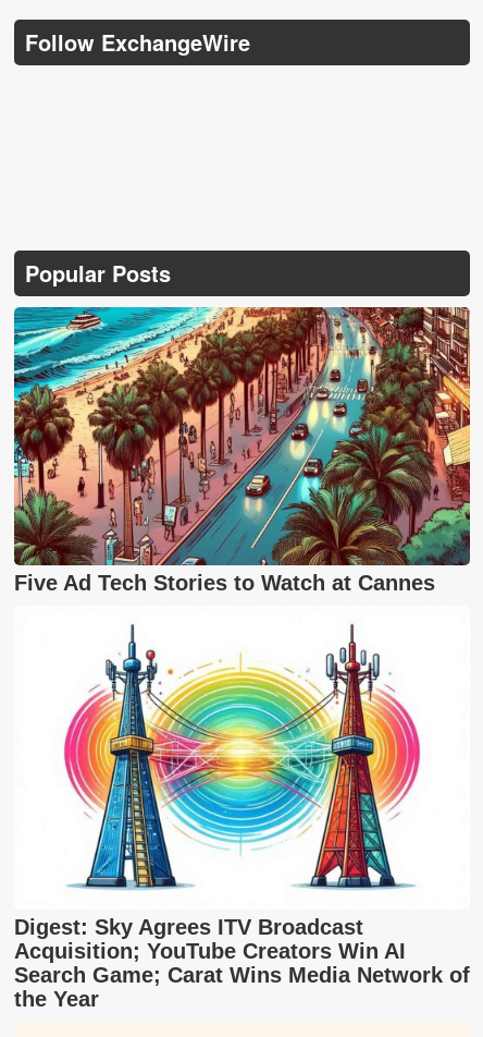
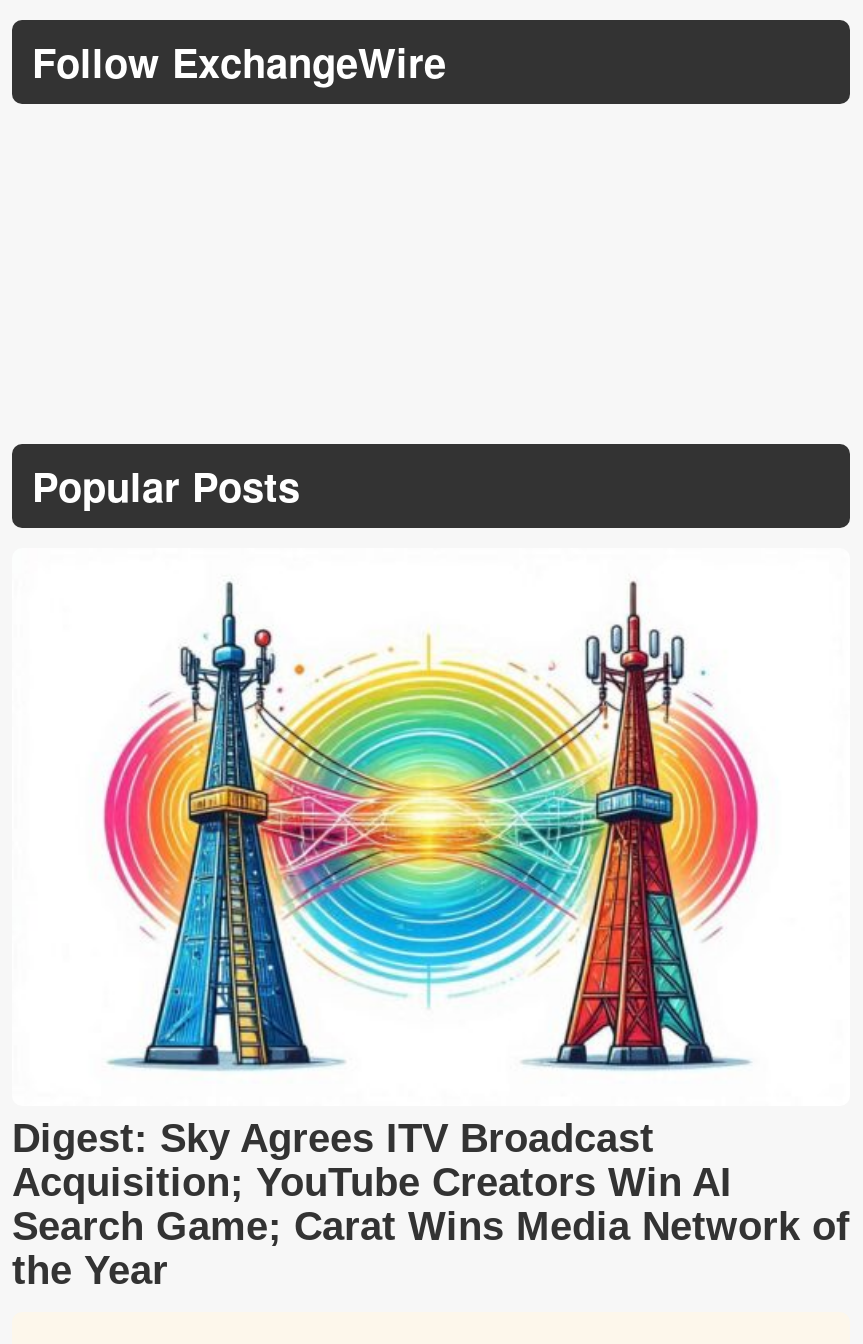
- [image]
- Five Ad Tech Stories to Watch at Cannes
